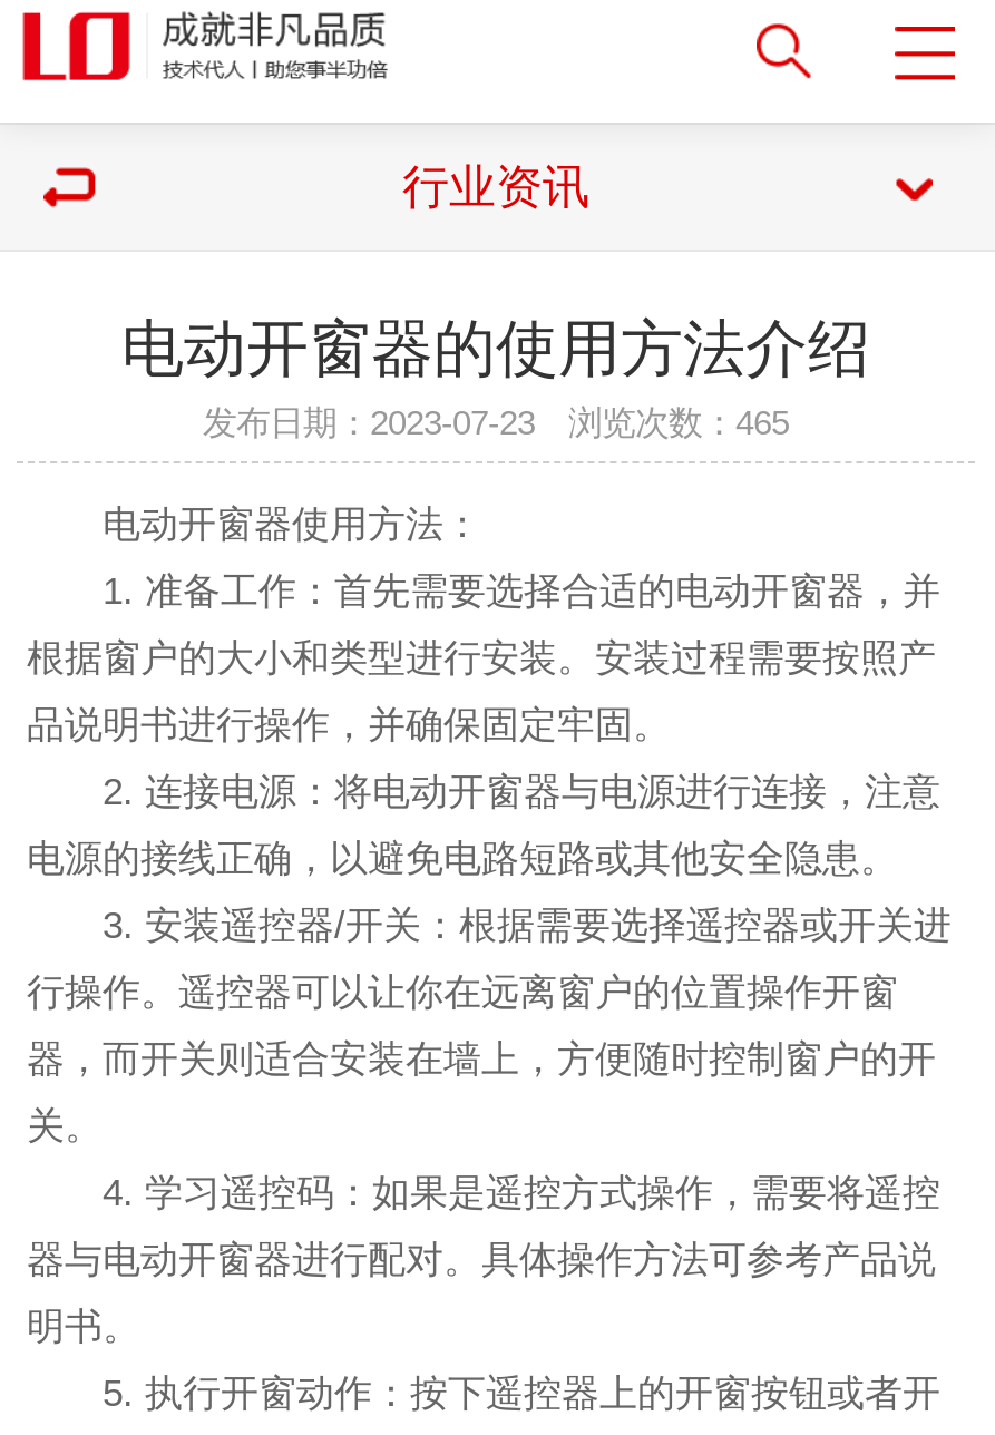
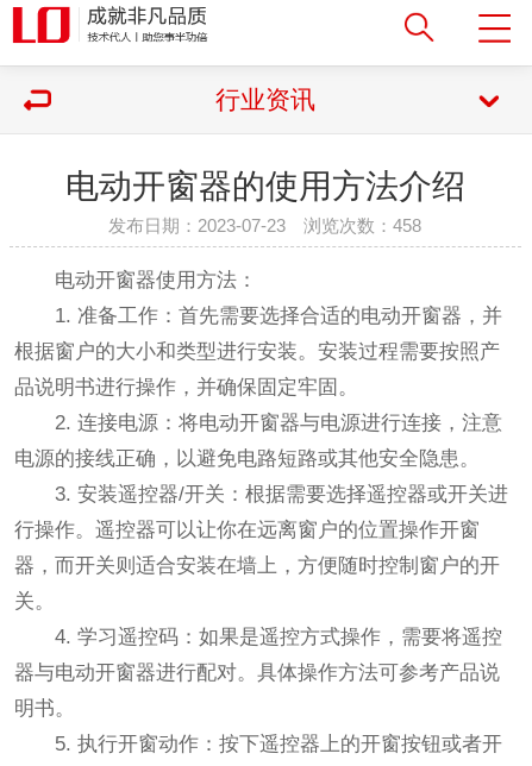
- 发布日期：2023-07-23 浏览次数：465
+ 发布日期：2023-07-23 浏览次数：458
